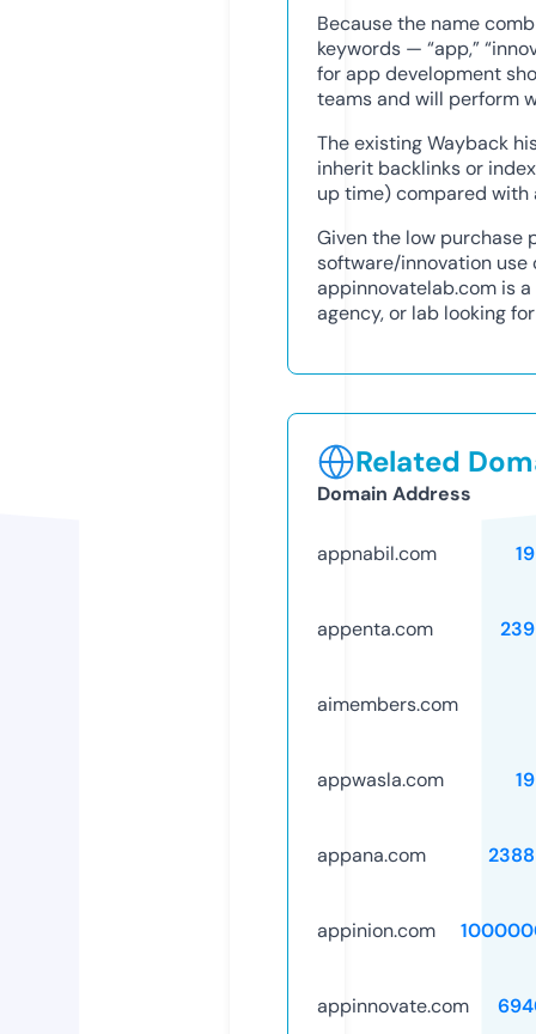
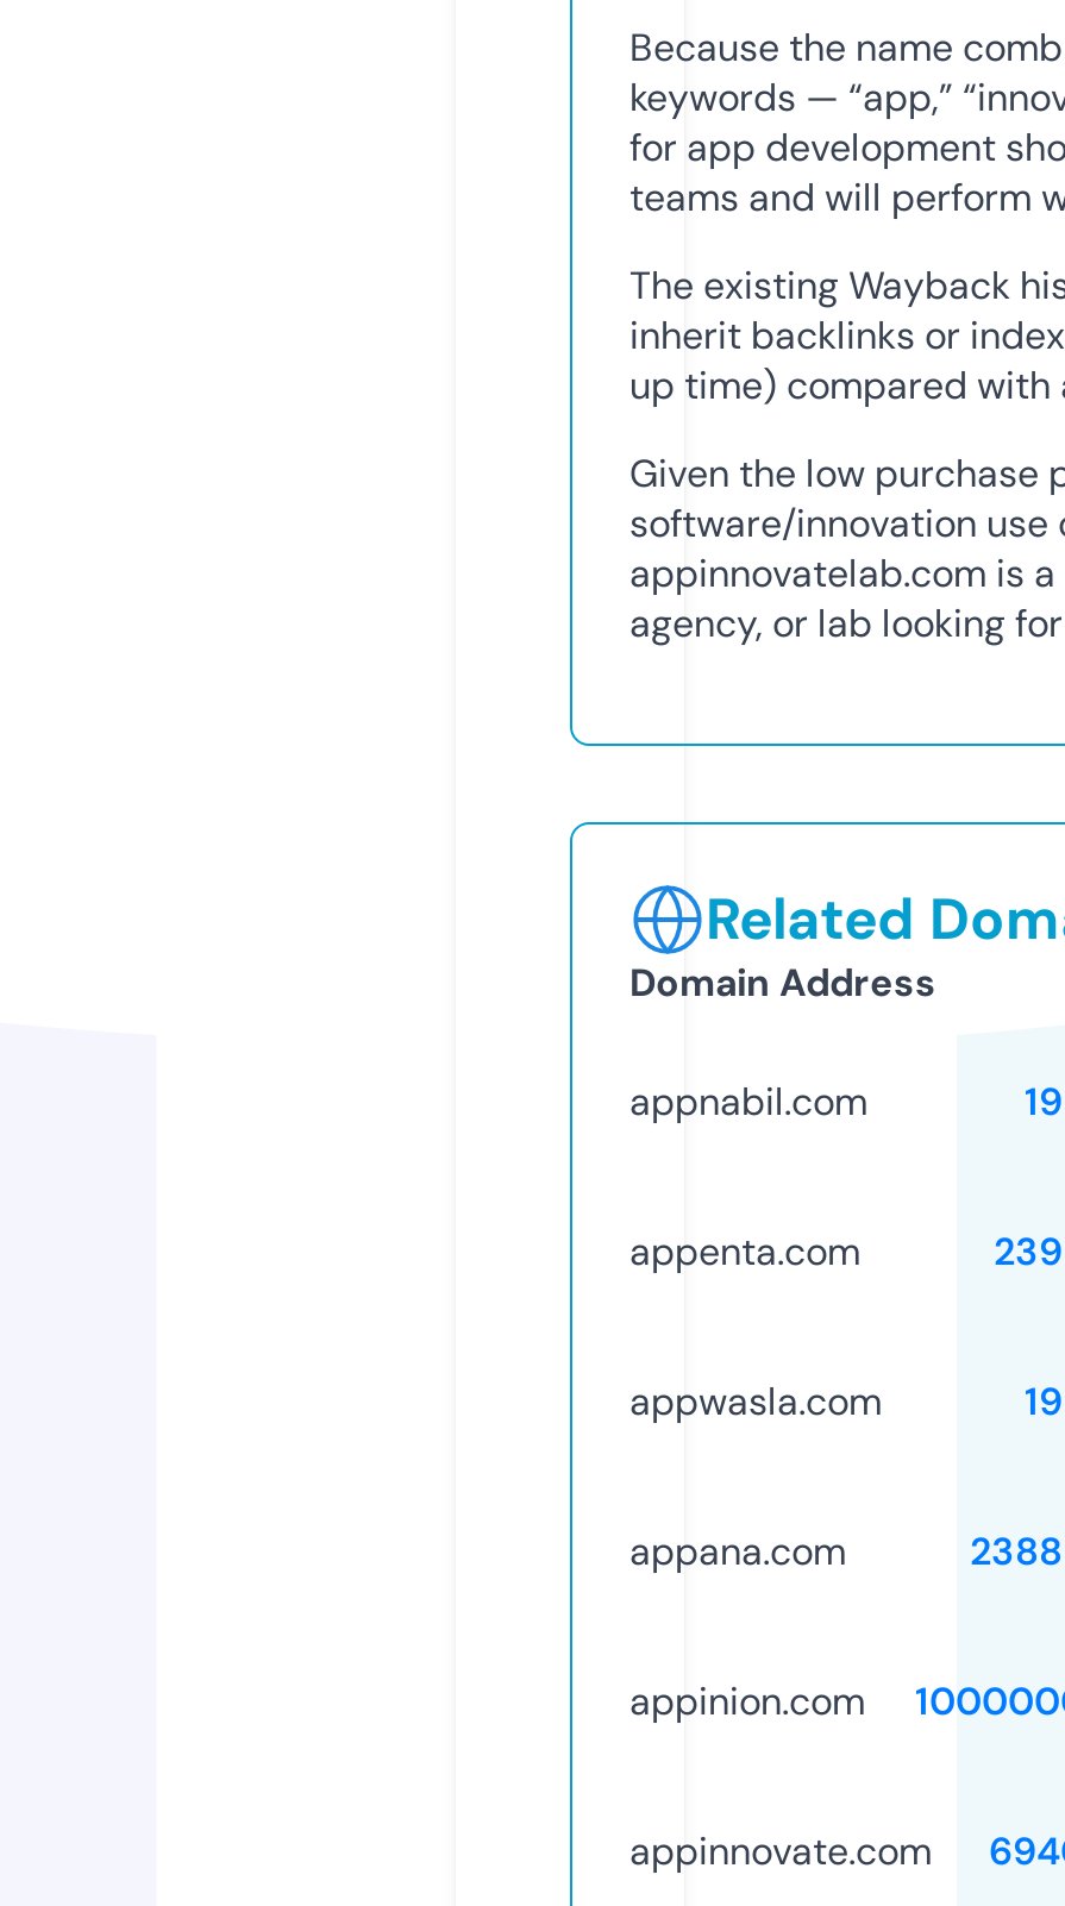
- aimembers.com
